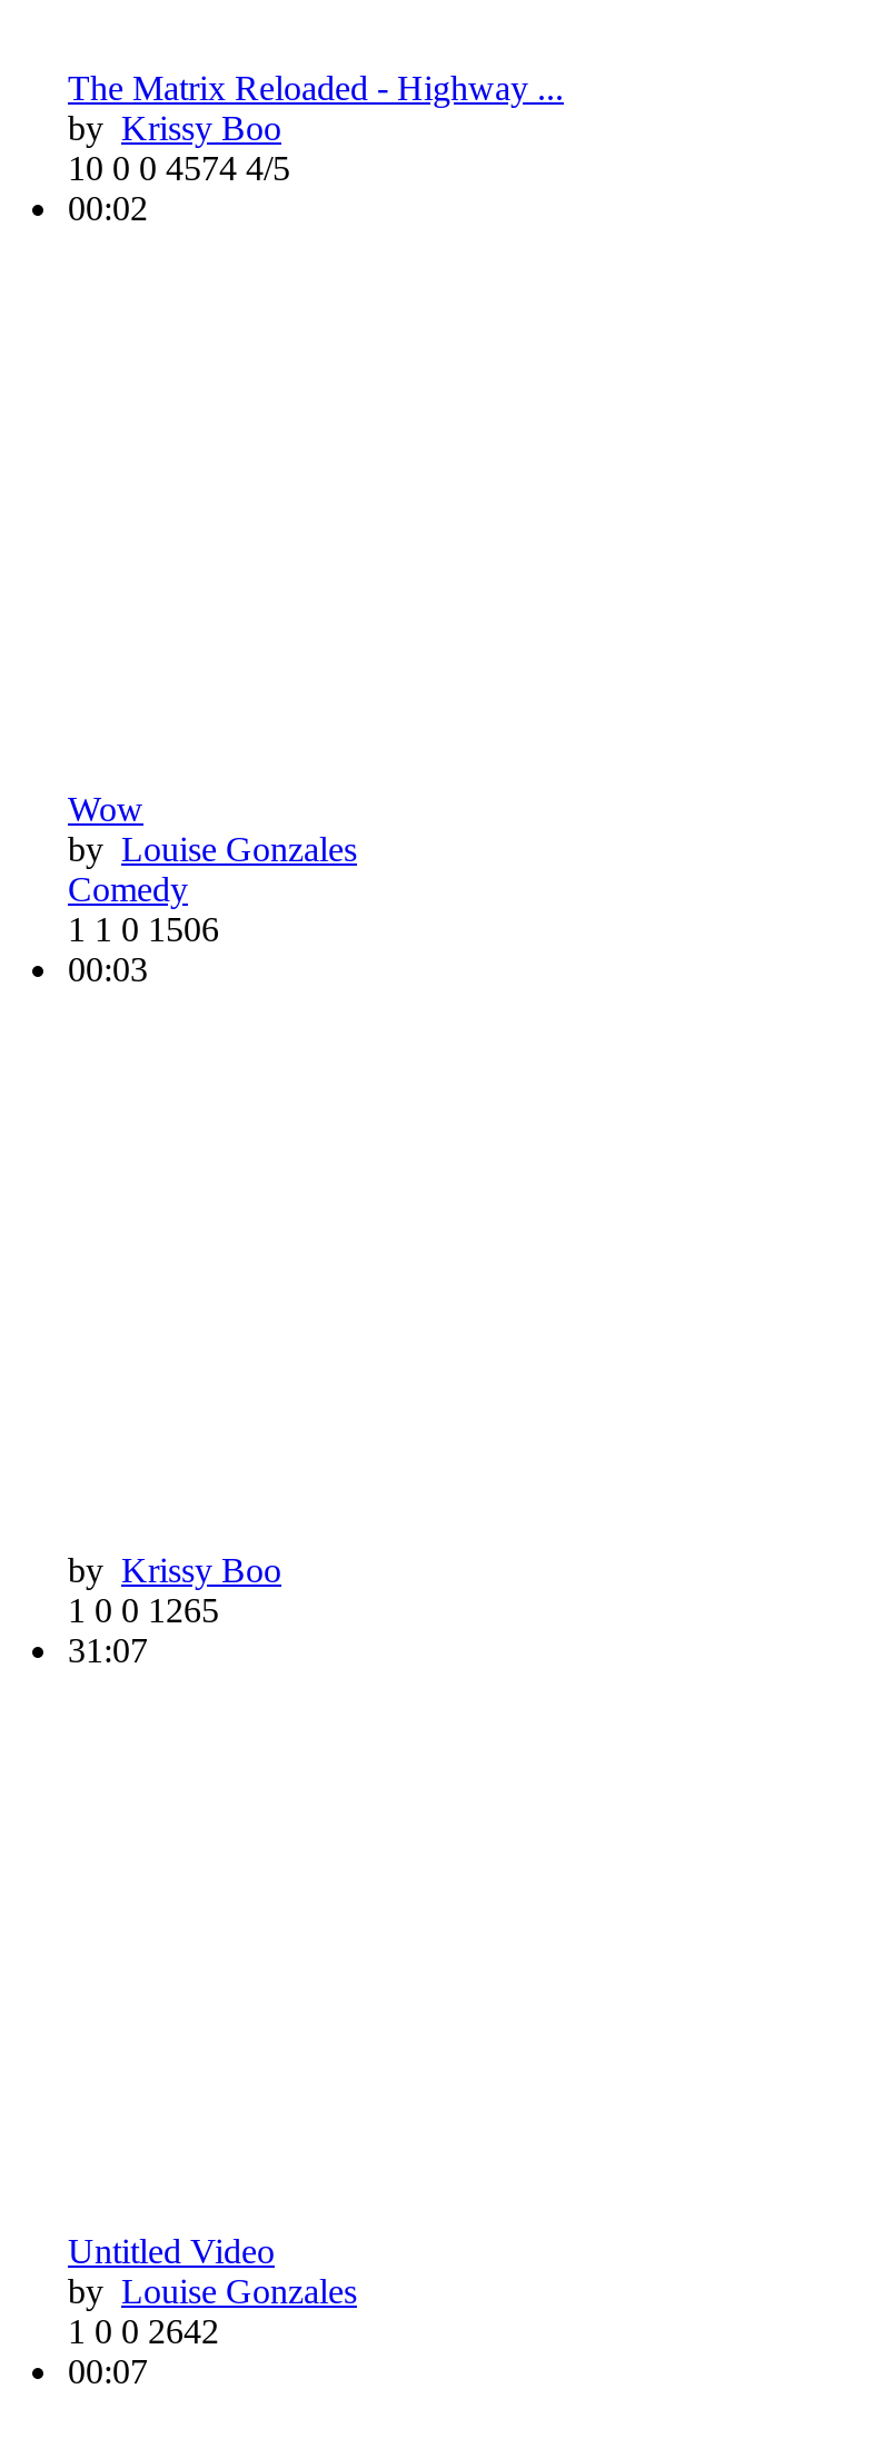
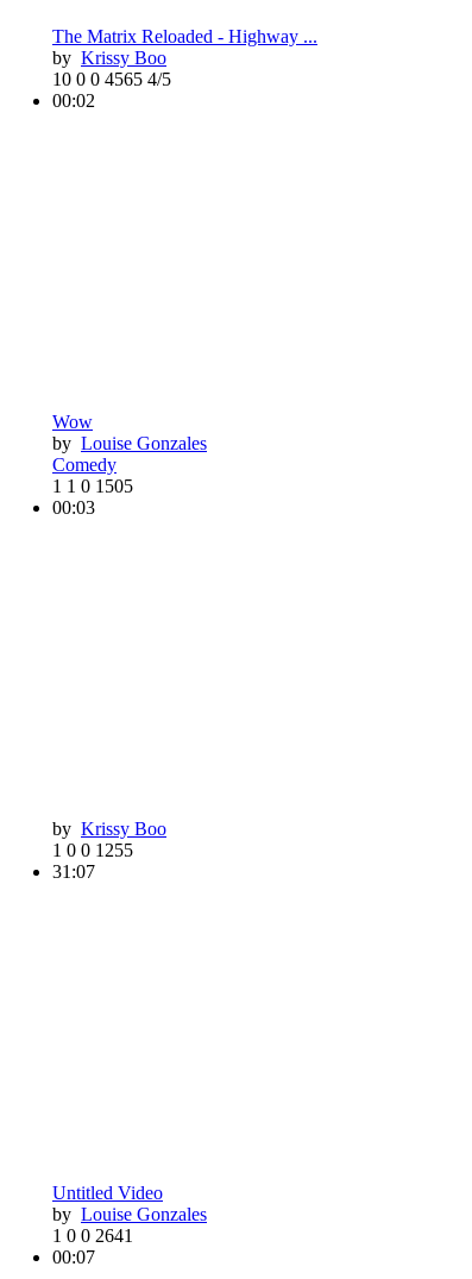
- 10 0 0 4574 4/5
+ 10 0 0 4565 4/5

- 1 1 0 1506
+ 1 1 0 1505

- 1 0 0 1265
+ 1 0 0 1255

- 1 0 0 2642
+ 1 0 0 2641
